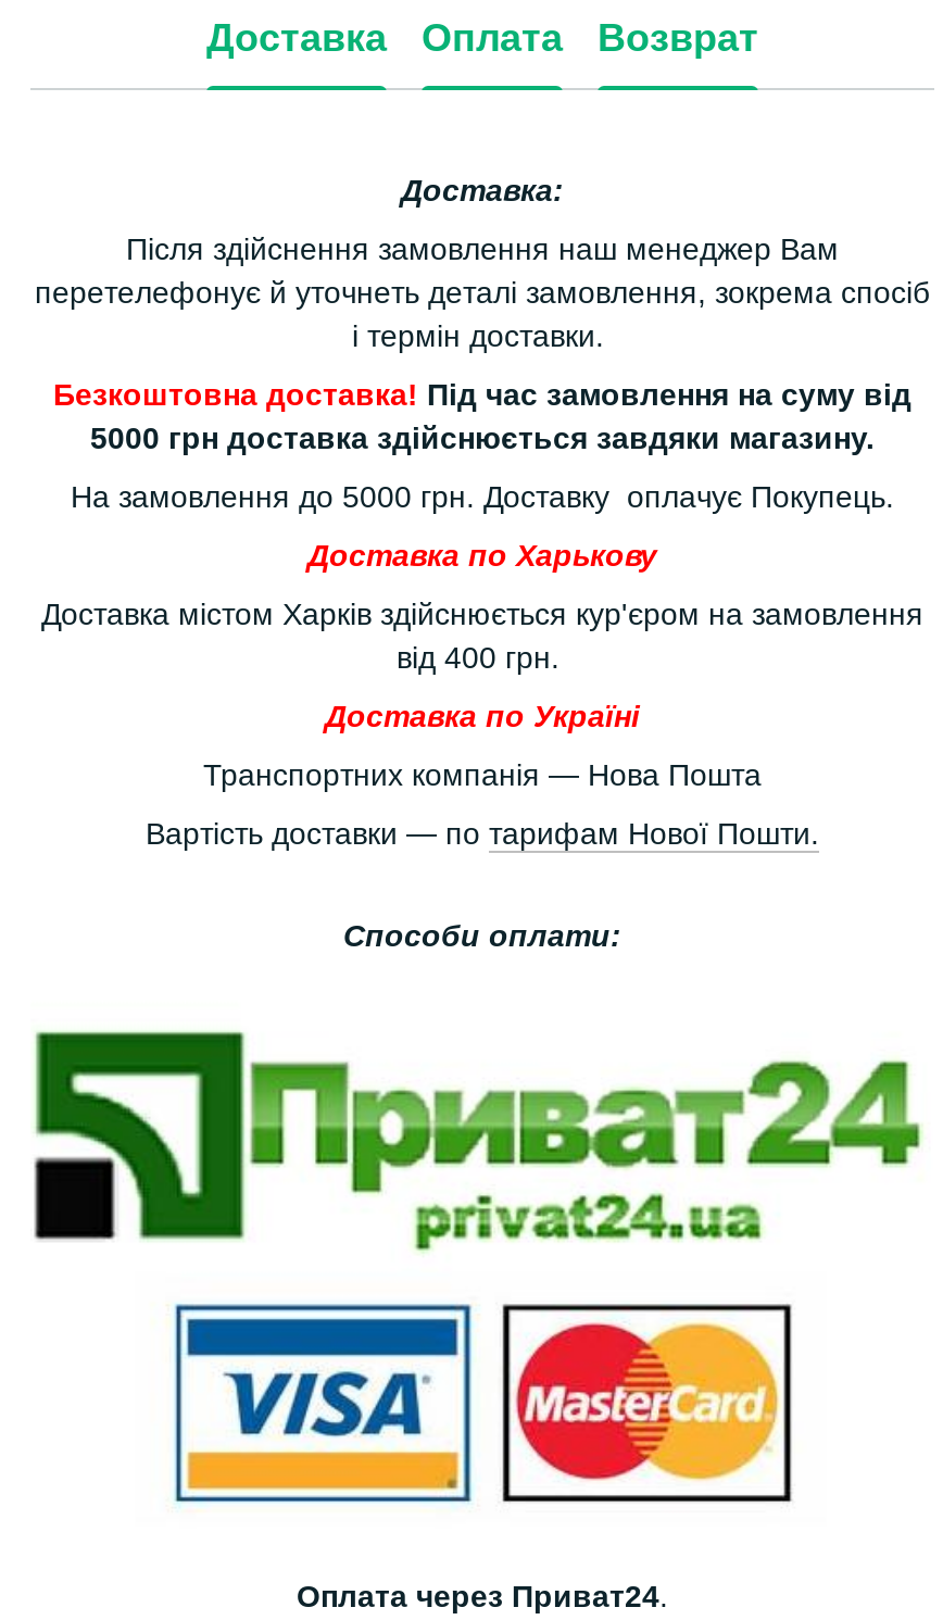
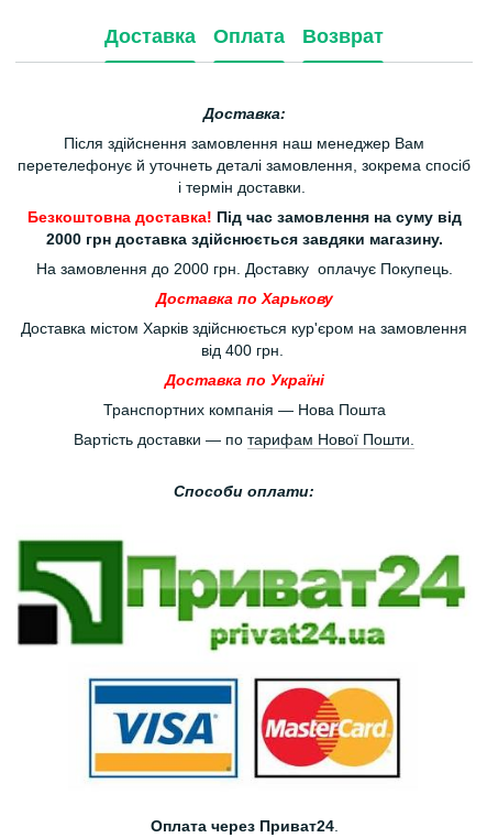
- 5000 грн доставка здійснюється завдяки магазину.
+ 2000 грн доставка здійснюється завдяки магазину.

- На замовлення до 5000 грн. Доставку оплачує Покупець.
+ На замовлення до 2000 грн. Доставку оплачує Покупець.
